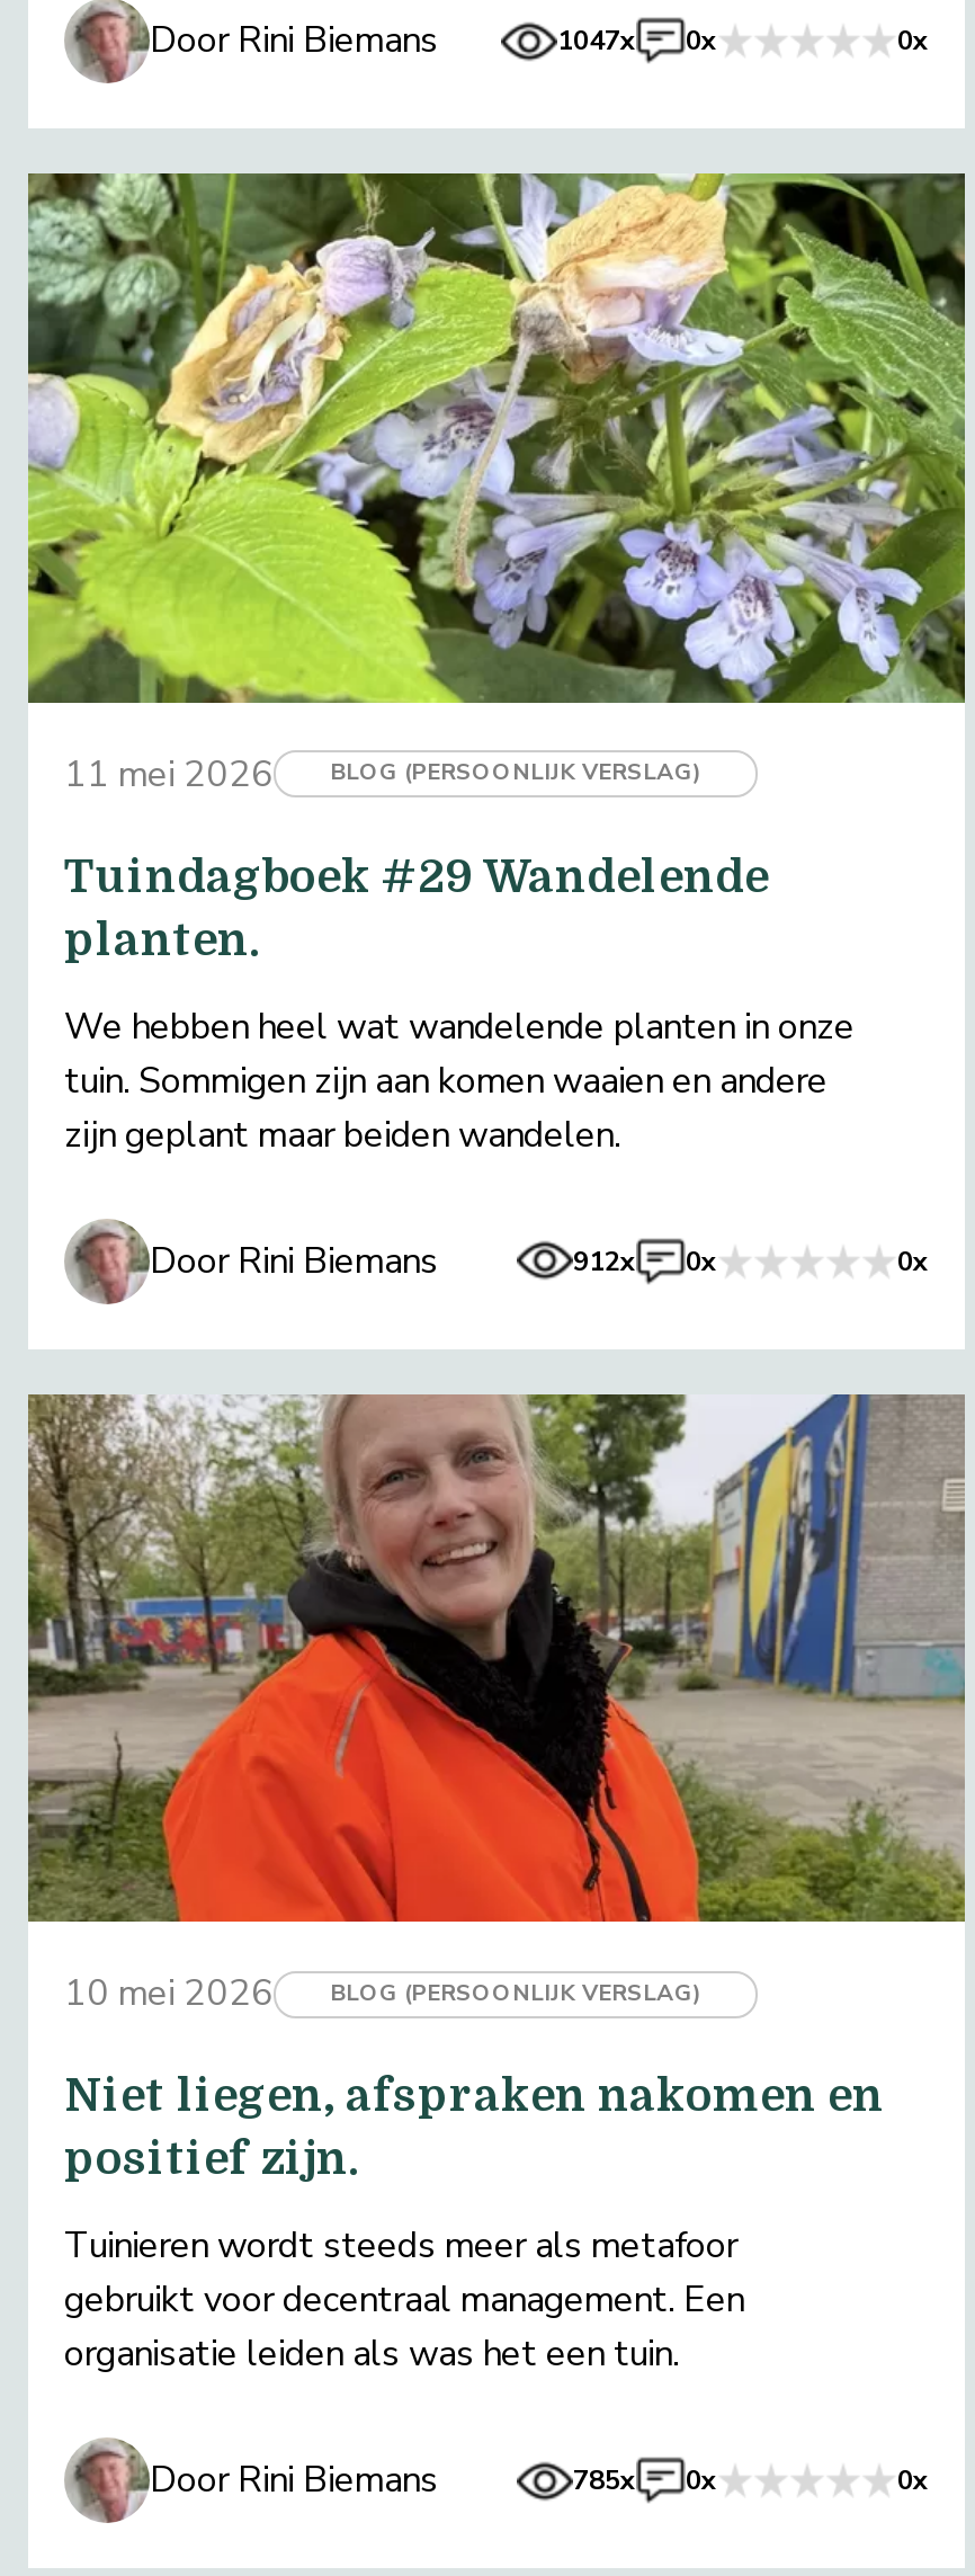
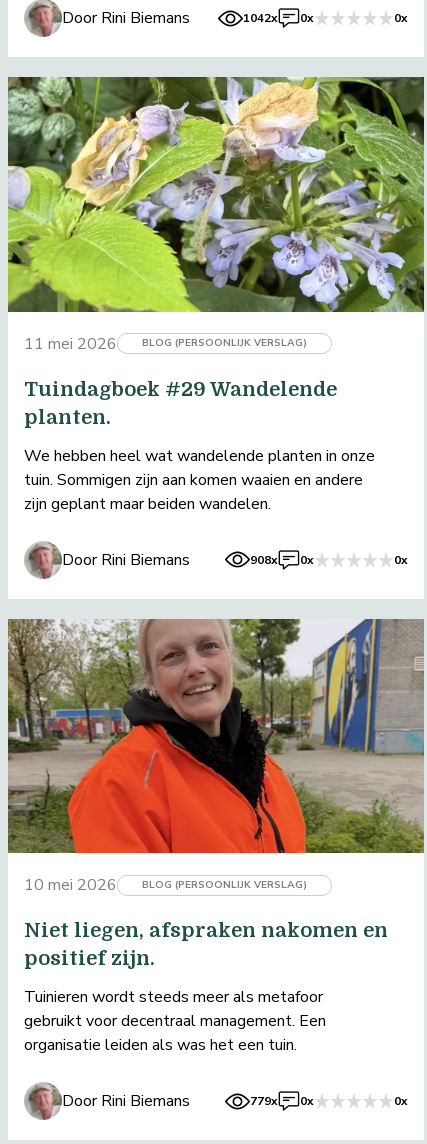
- 1047x
+ 1042x

- 912x
+ 908x

- 785x
+ 779x
